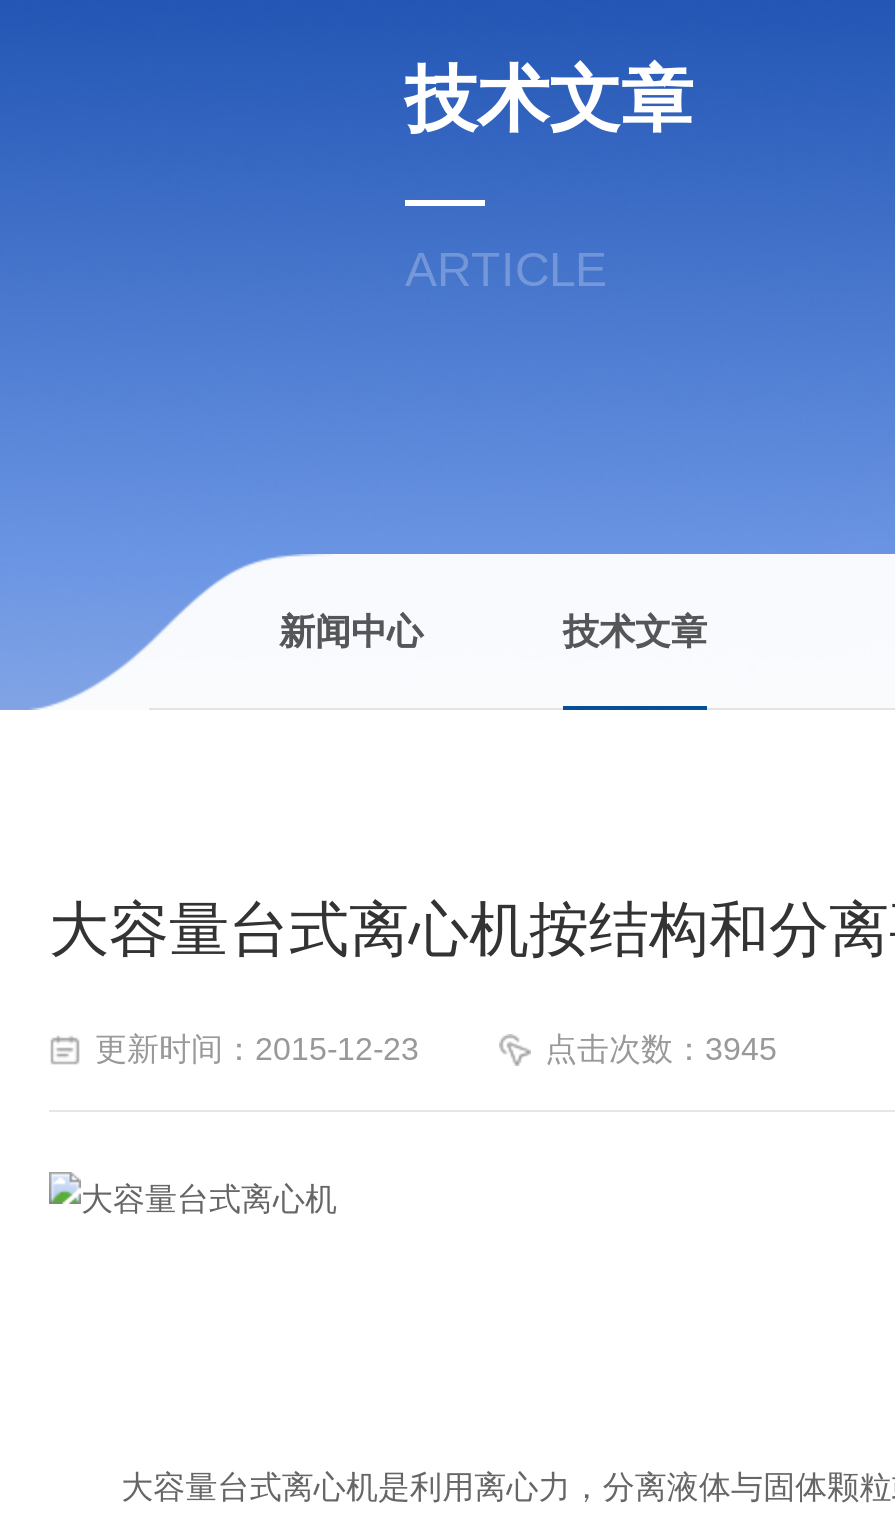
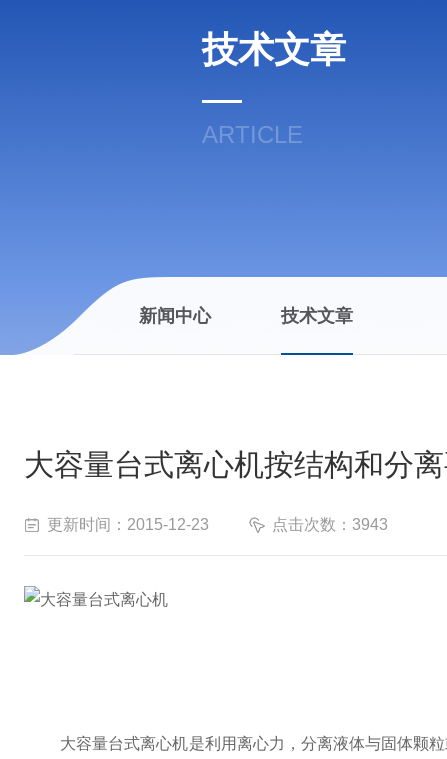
- 点击次数：3945
+ 点击次数：3943
